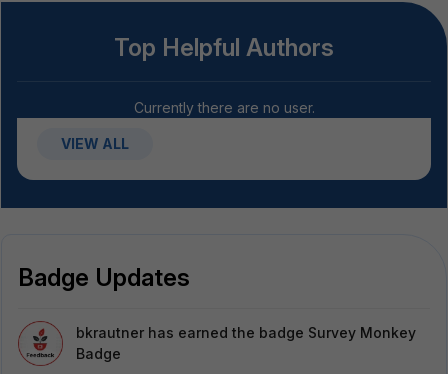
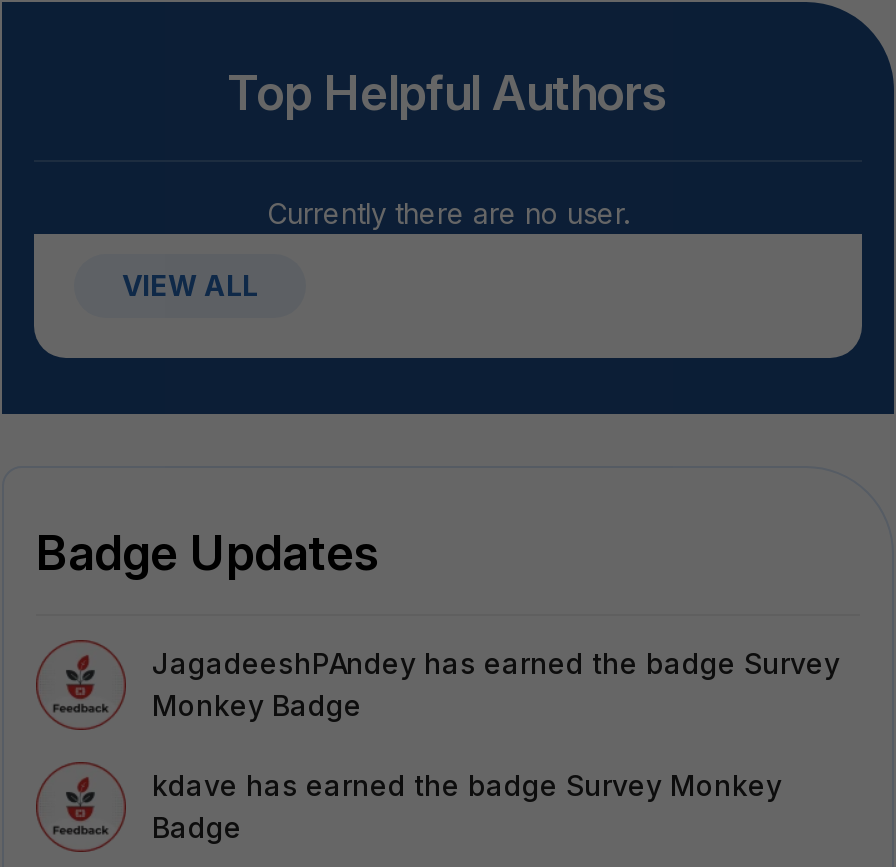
- bkrautner has earned the badge Survey Monkey
+ JagadeeshPAndey has earned the badge Survey
+ Monkey Badge
+ kdave has earned the badge Survey Monkey
